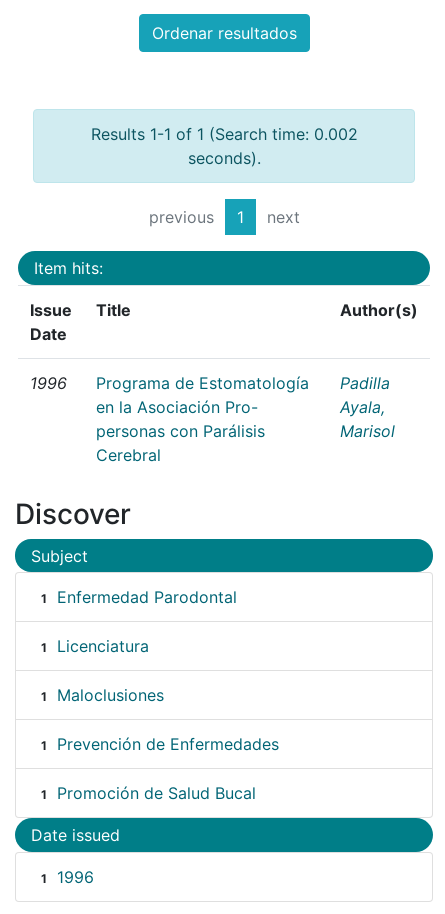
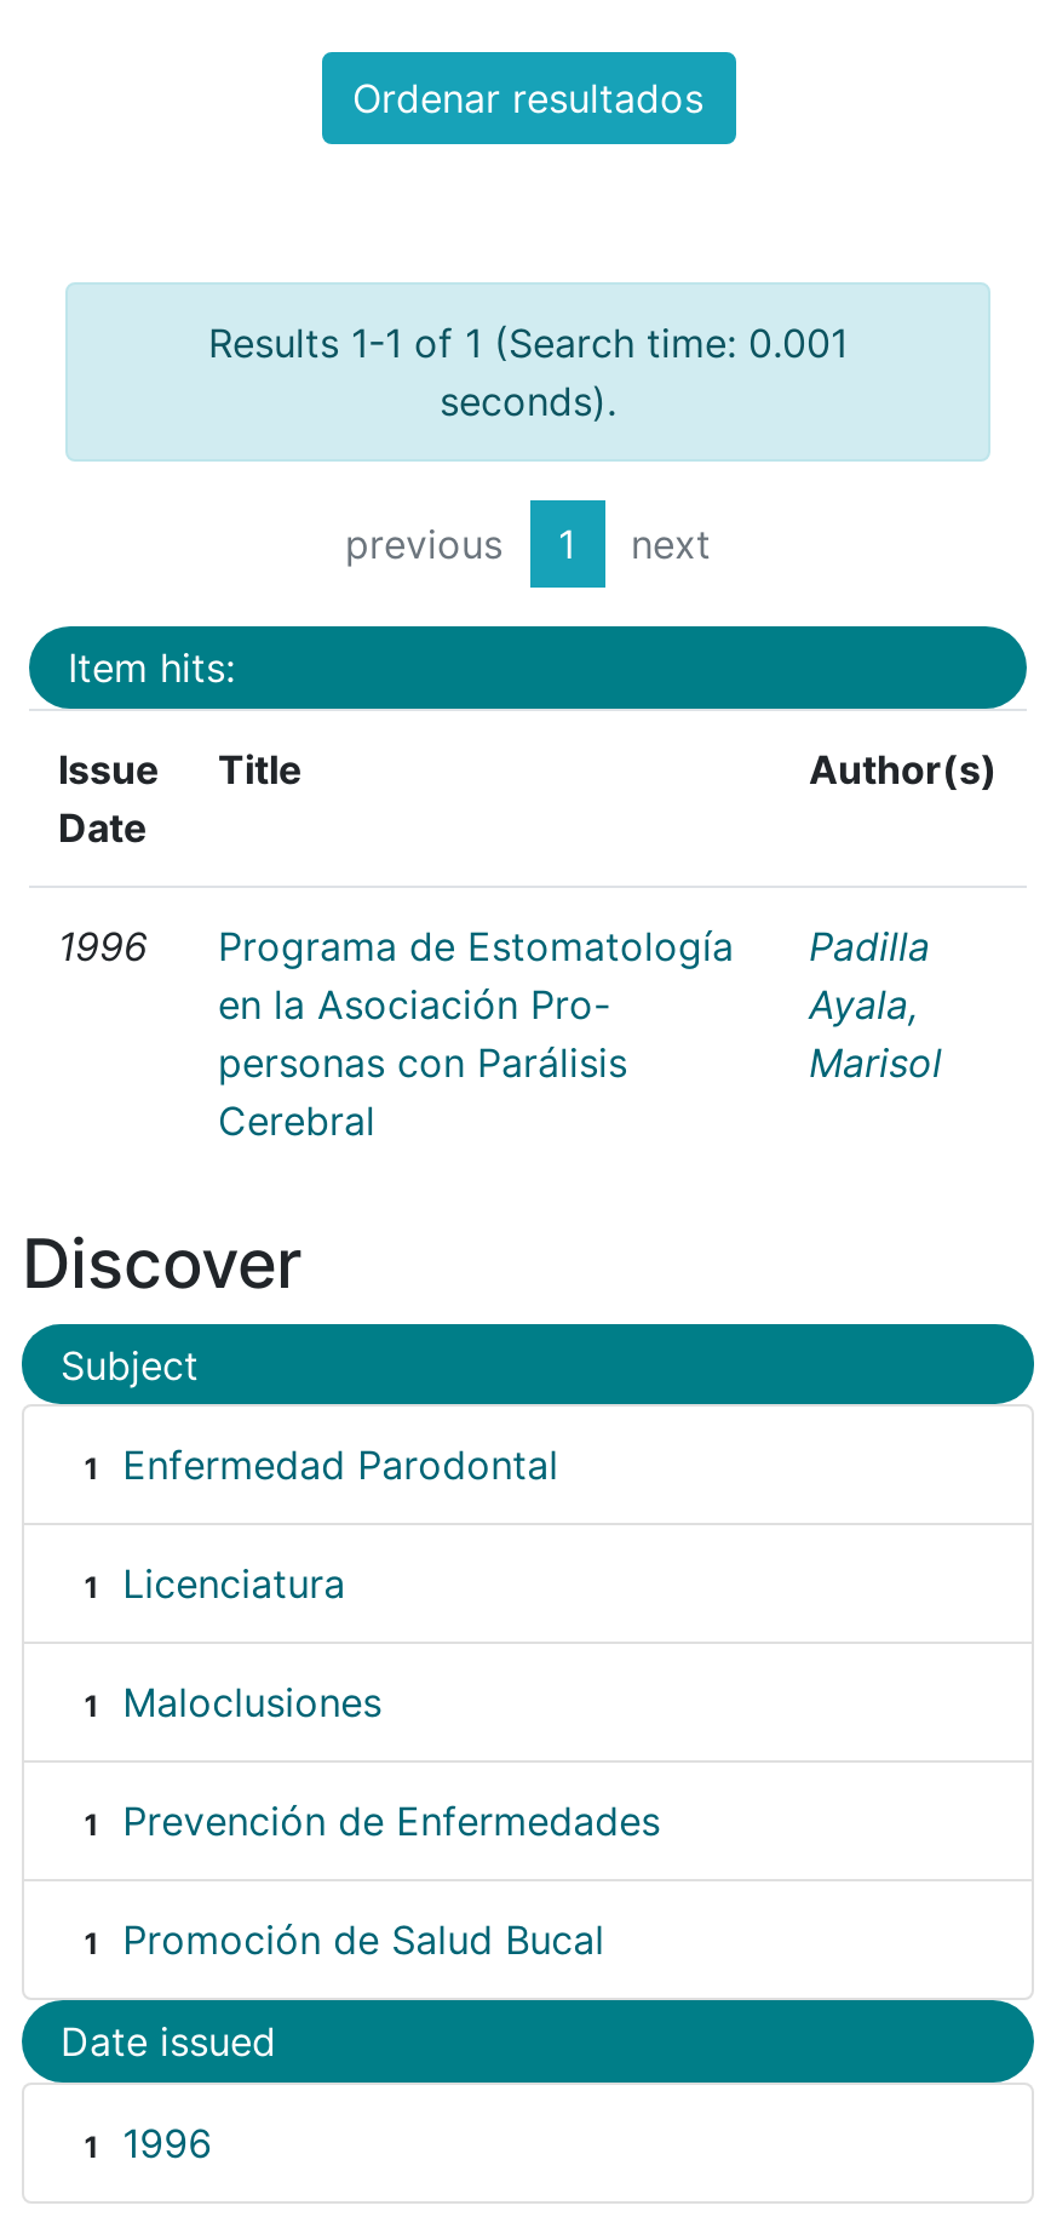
- Results 1-1 of 1 (Search time: 0.002
+ Results 1-1 of 1 (Search time: 0.001
